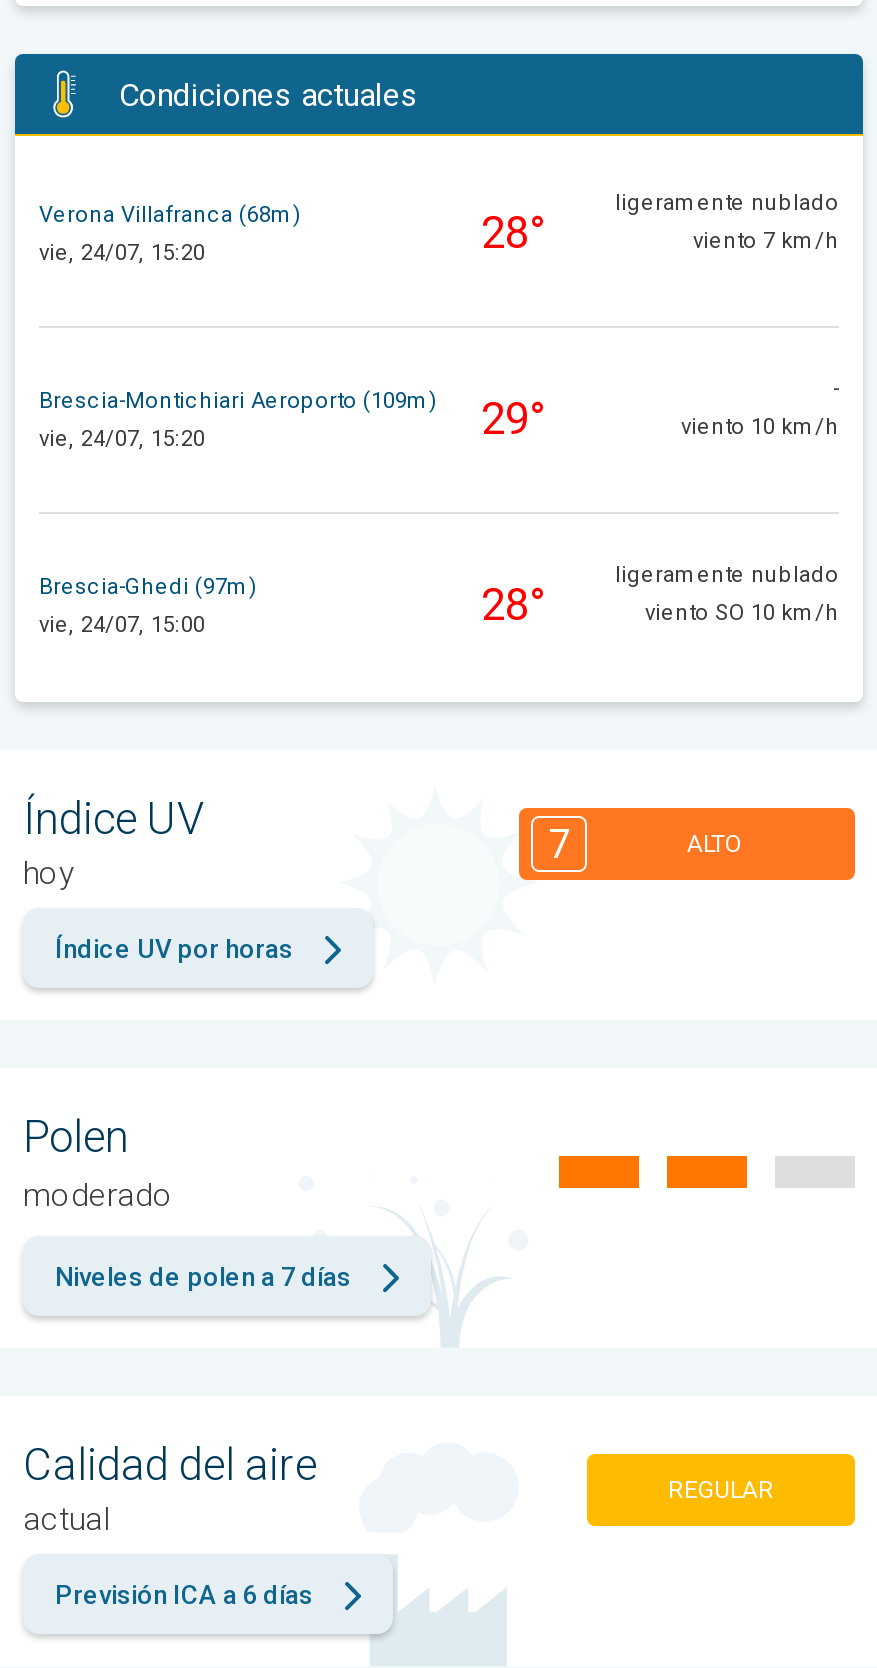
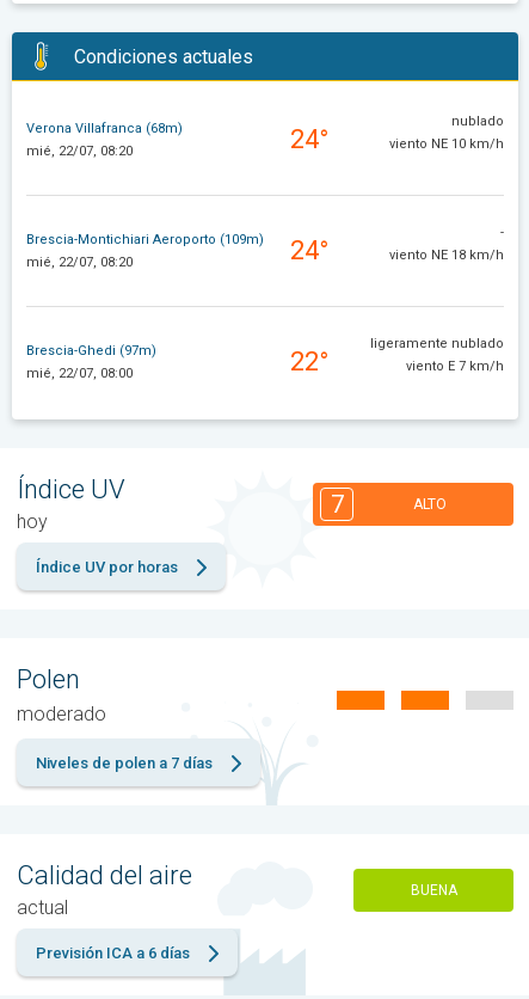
- ligeramente nublado
+ nublado

- vie, 24/07, 15:20
- 28°
+ mié, 22/07, 08:20
+ 24°

- viento 7 km/h
+ viento NE 10 km/h

- vie, 24/07, 15:20
- 29°
+ mié, 22/07, 08:20
+ 24°

- viento 10 km/h
+ viento NE 18 km/h

- vie, 24/07, 15:00
- 28°
+ mié, 22/07, 08:00
+ 22°

- viento SO 10 km/h
+ viento E 7 km/h

- REGULAR
+ BUENA
